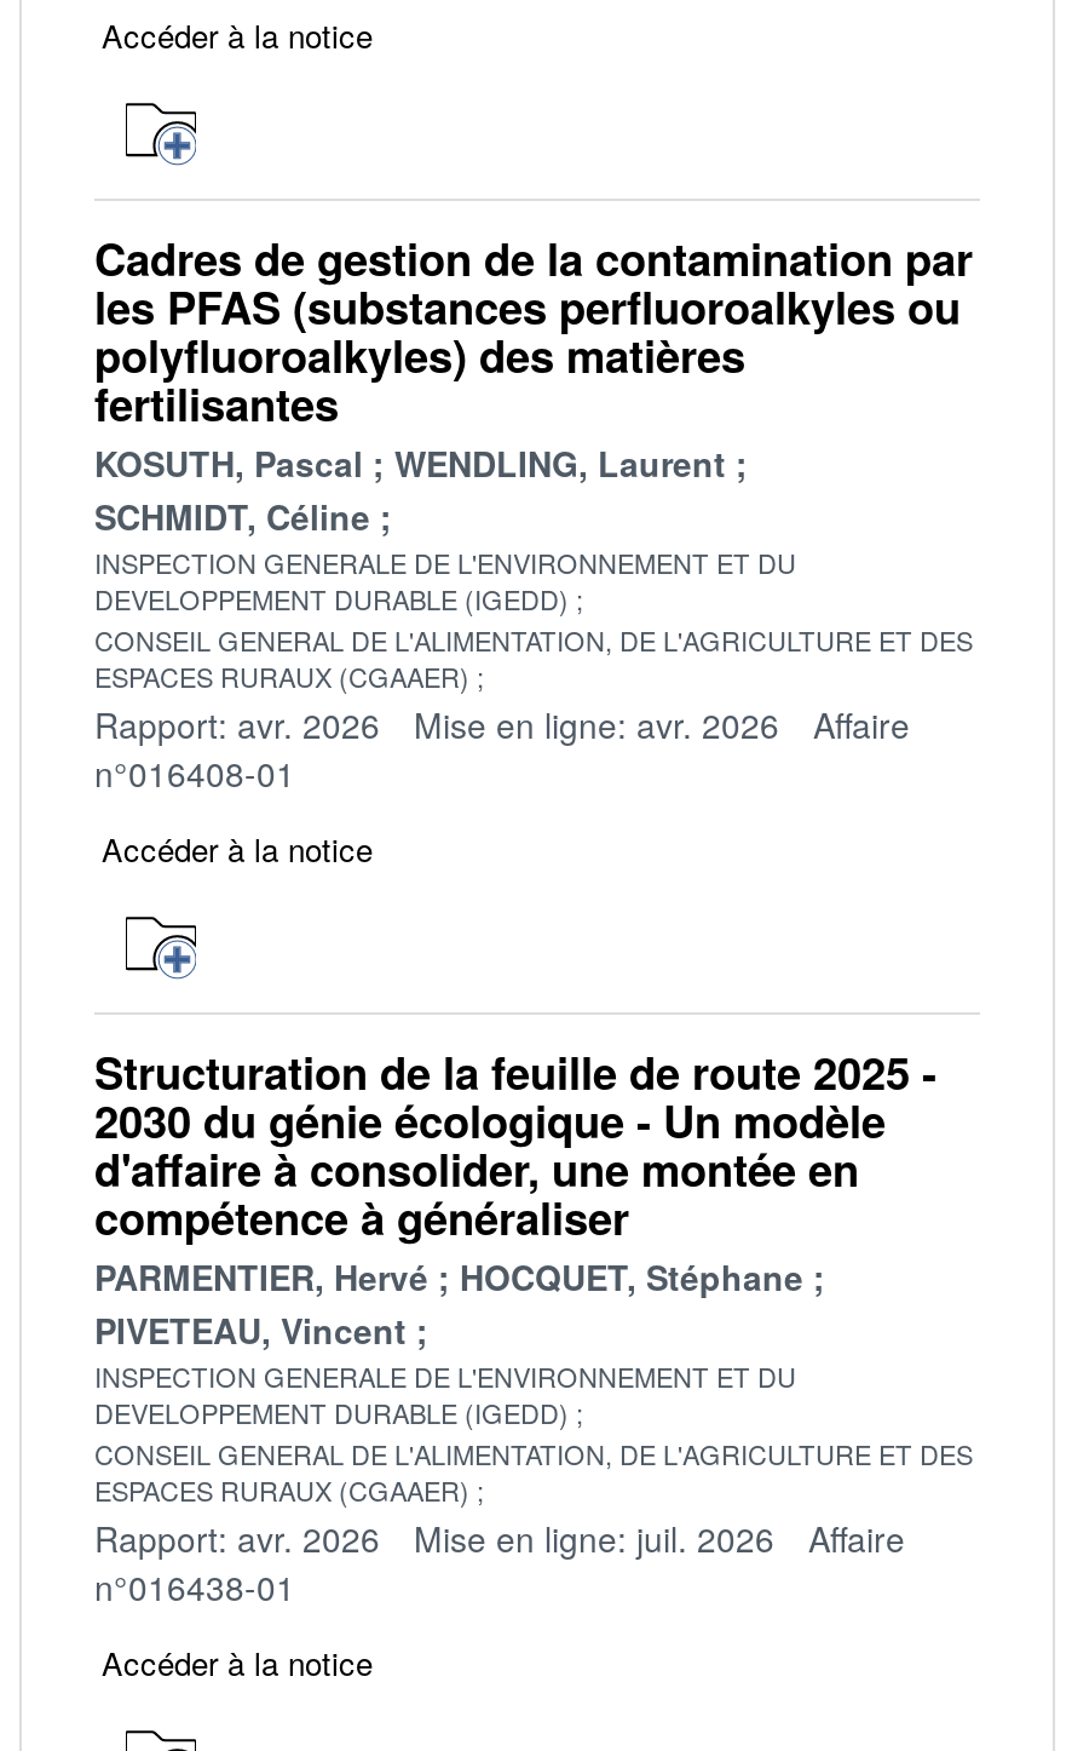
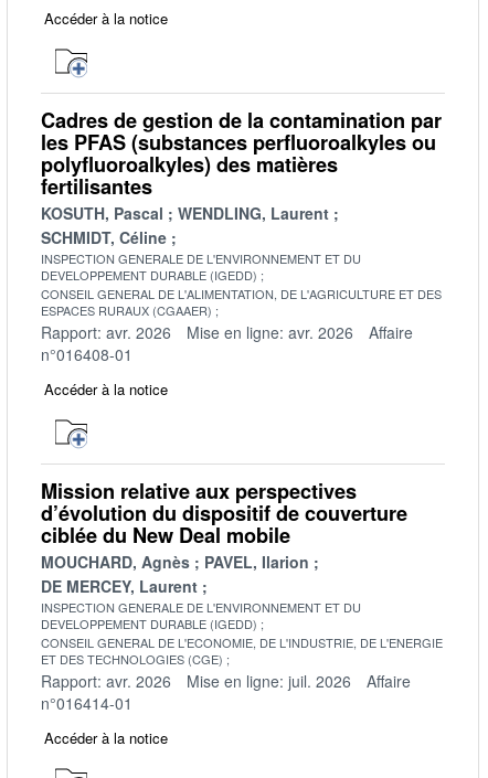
- Structuration de la feuille de route 2025 -
- 2030 du génie écologique - Un modèle
- d'affaire à consolider, une montée en
- compétence à généraliser
- PARMENTIER, Hervé
- HOCQUET, Stéphane
- PIVETEAU, Vincent
+ Mission relative aux perspectives
+ d’évolution du dispositif de couverture
+ ciblée du New Deal mobile
+ MOUCHARD, Agnès
+ PAVEL, Ilarion
+ DE MERCEY, Laurent

- CONSEIL GENERAL DE L'ALIMENTATION, DE L'AGRICULTURE ET DES
- ESPACES RURAUX (CGAAER)
+ CONSEIL GENERAL DE L'ECONOMIE, DE L'INDUSTRIE, DE L'ENERGIE
+ ET DES TECHNOLOGIES (CGE)

- n°016438-01
+ n°016414-01
